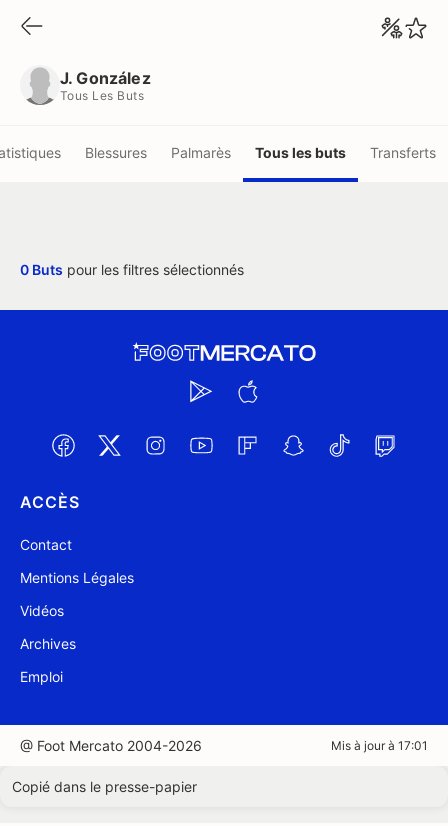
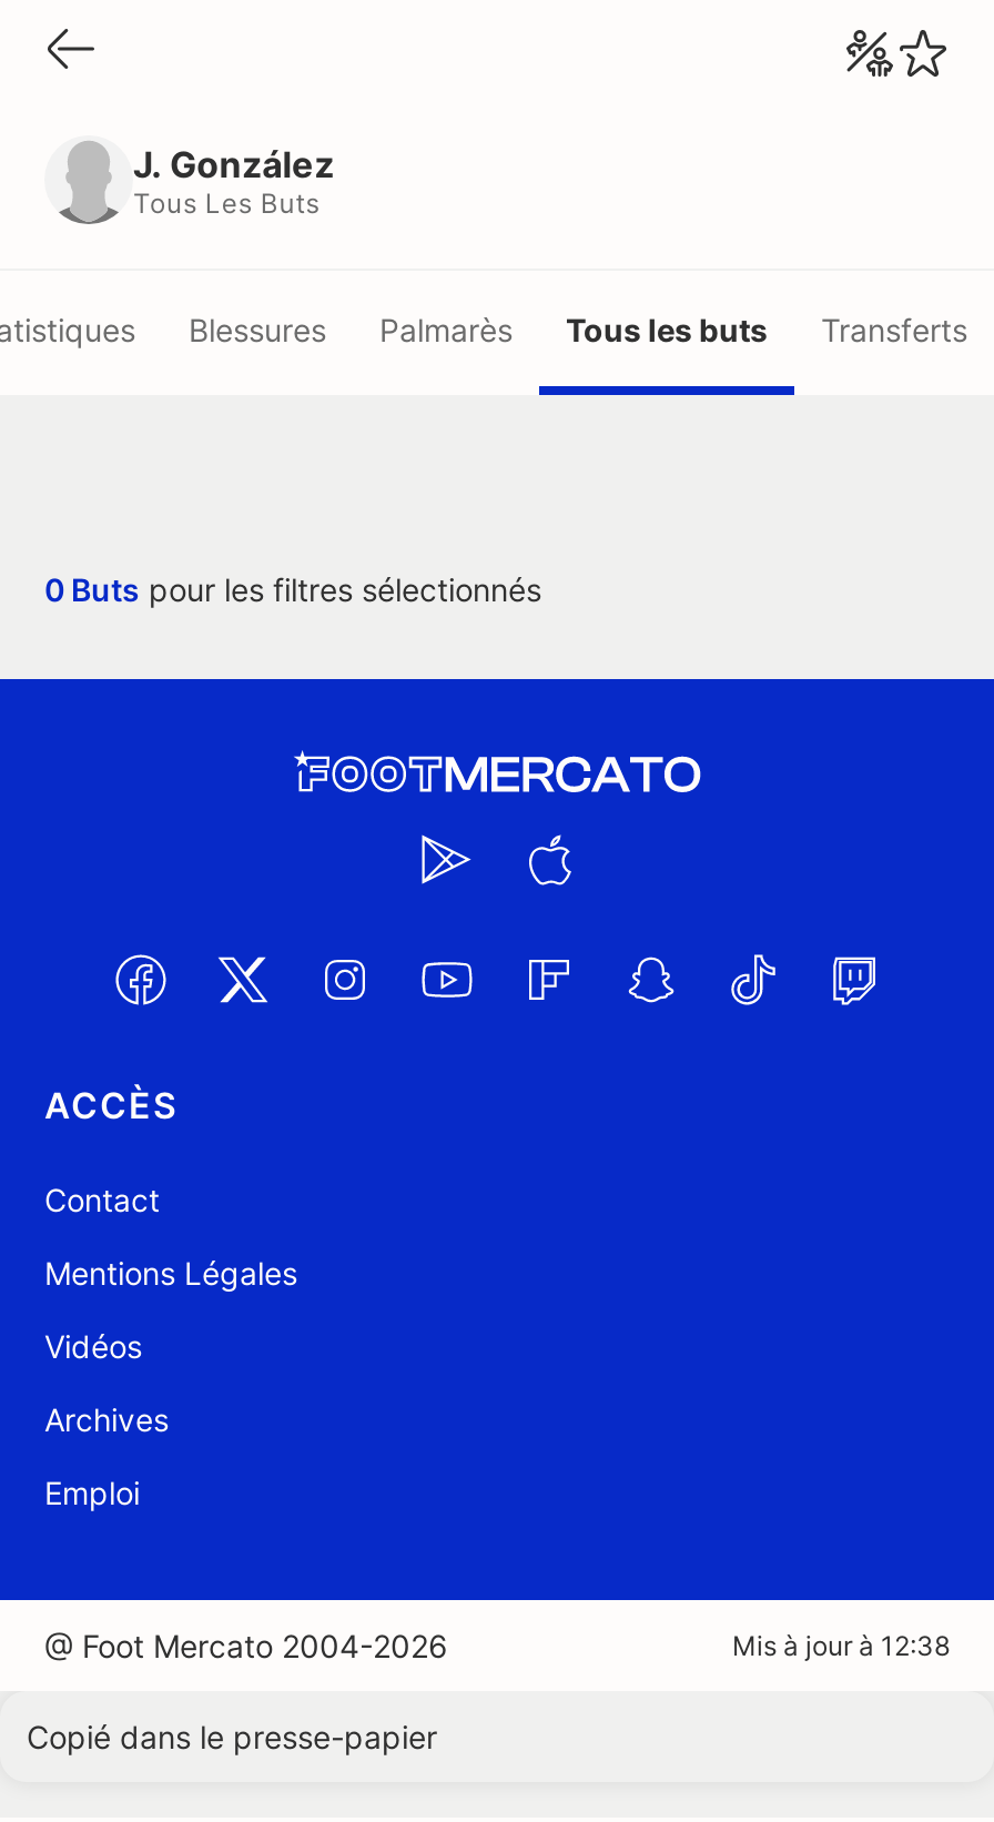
- Mis à jour à 17:01
+ Mis à jour à 12:38
